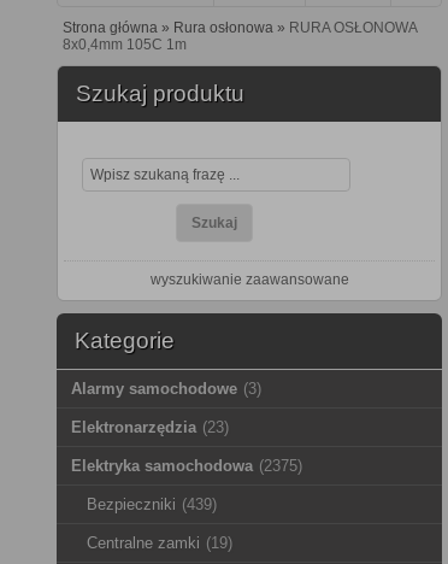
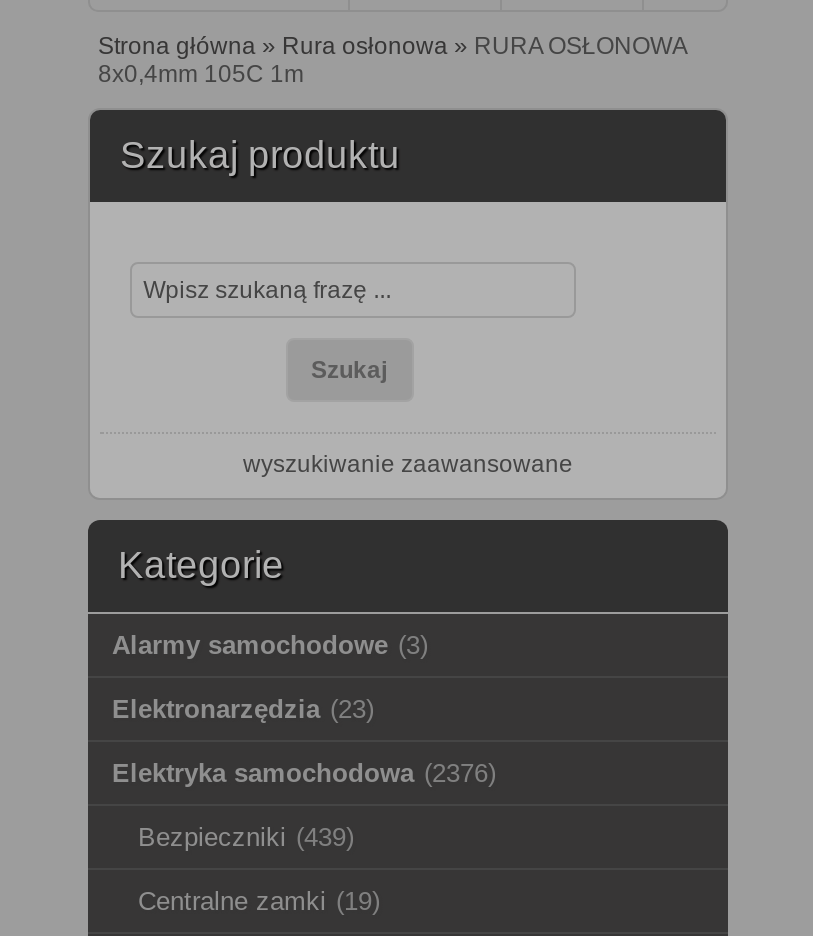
- Elektryka samochodowa (2375)
+ Elektryka samochodowa (2376)
